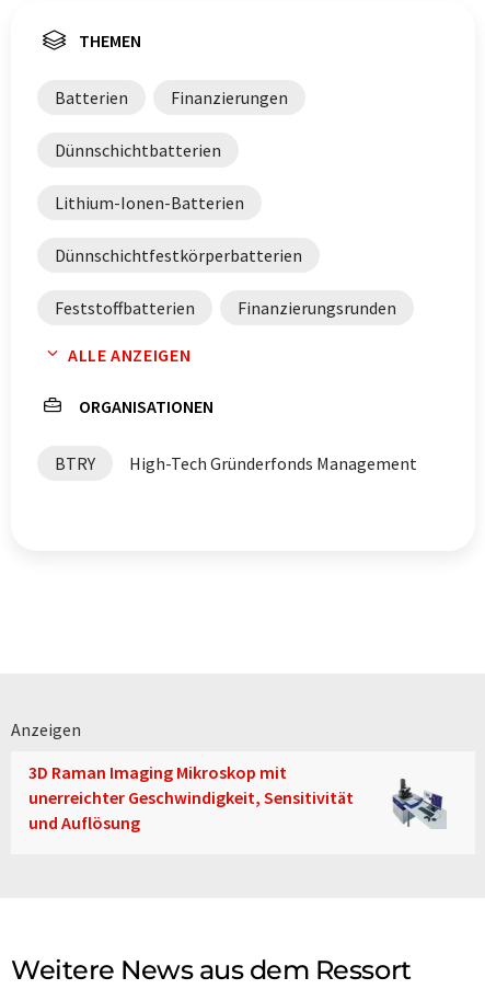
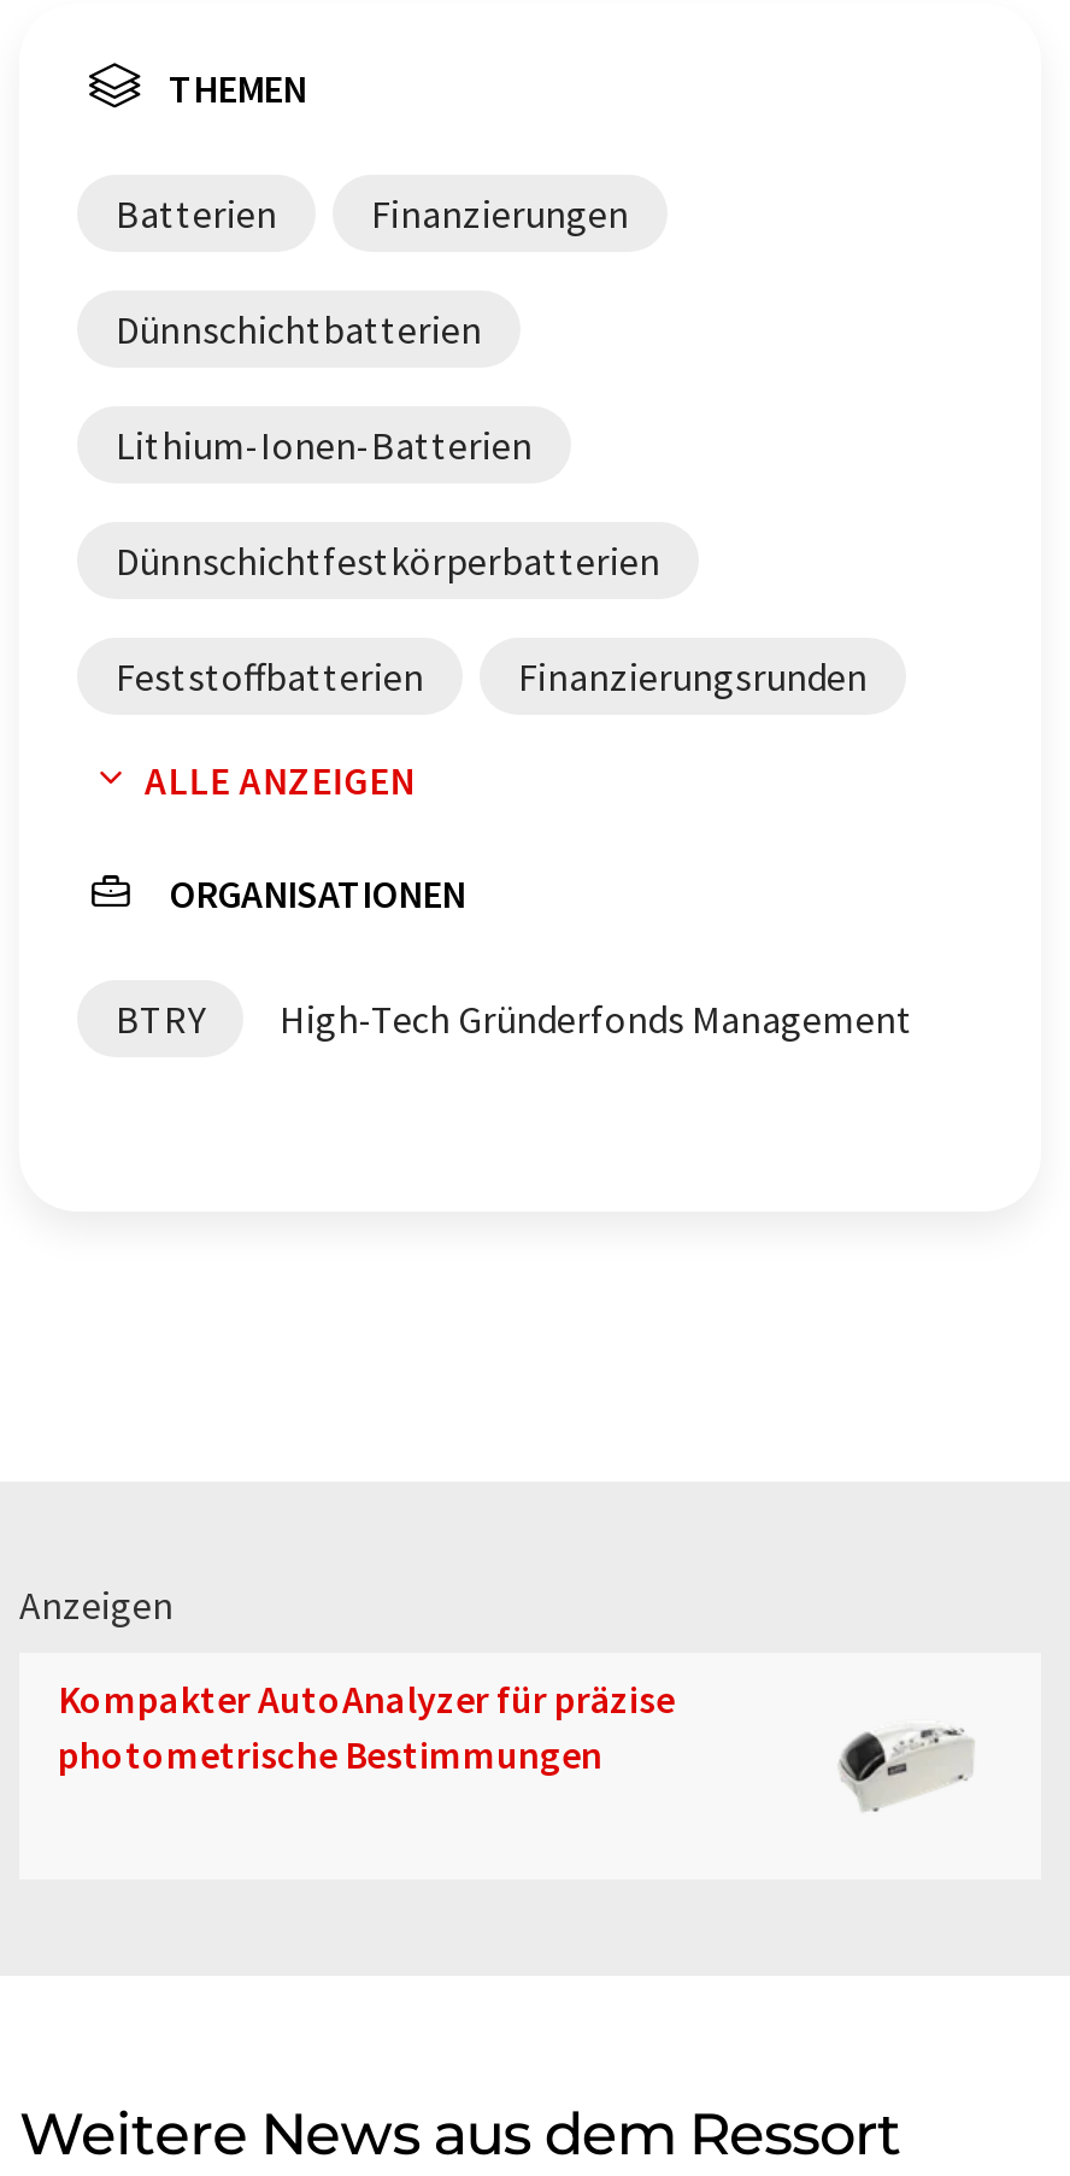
- 3D Raman Imaging Mikroskop mit
- unerreichter Geschwindigkeit, Sensitivität
- und Auflösung
+ Kompakter AutoAnalyzer für präzise
+ photometrische Bestimmungen

- [image]
+ [image]
